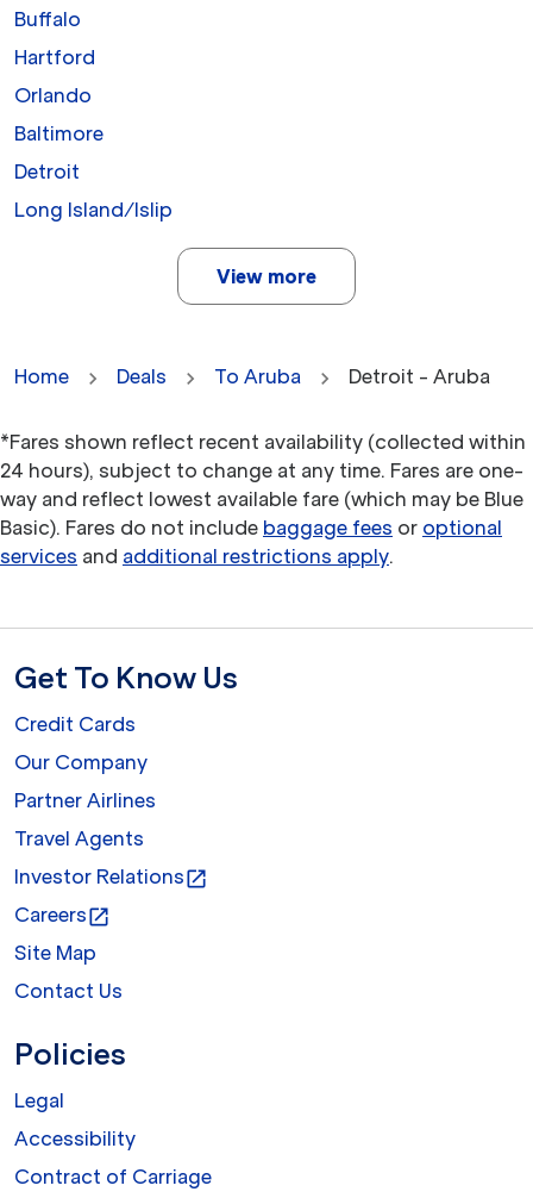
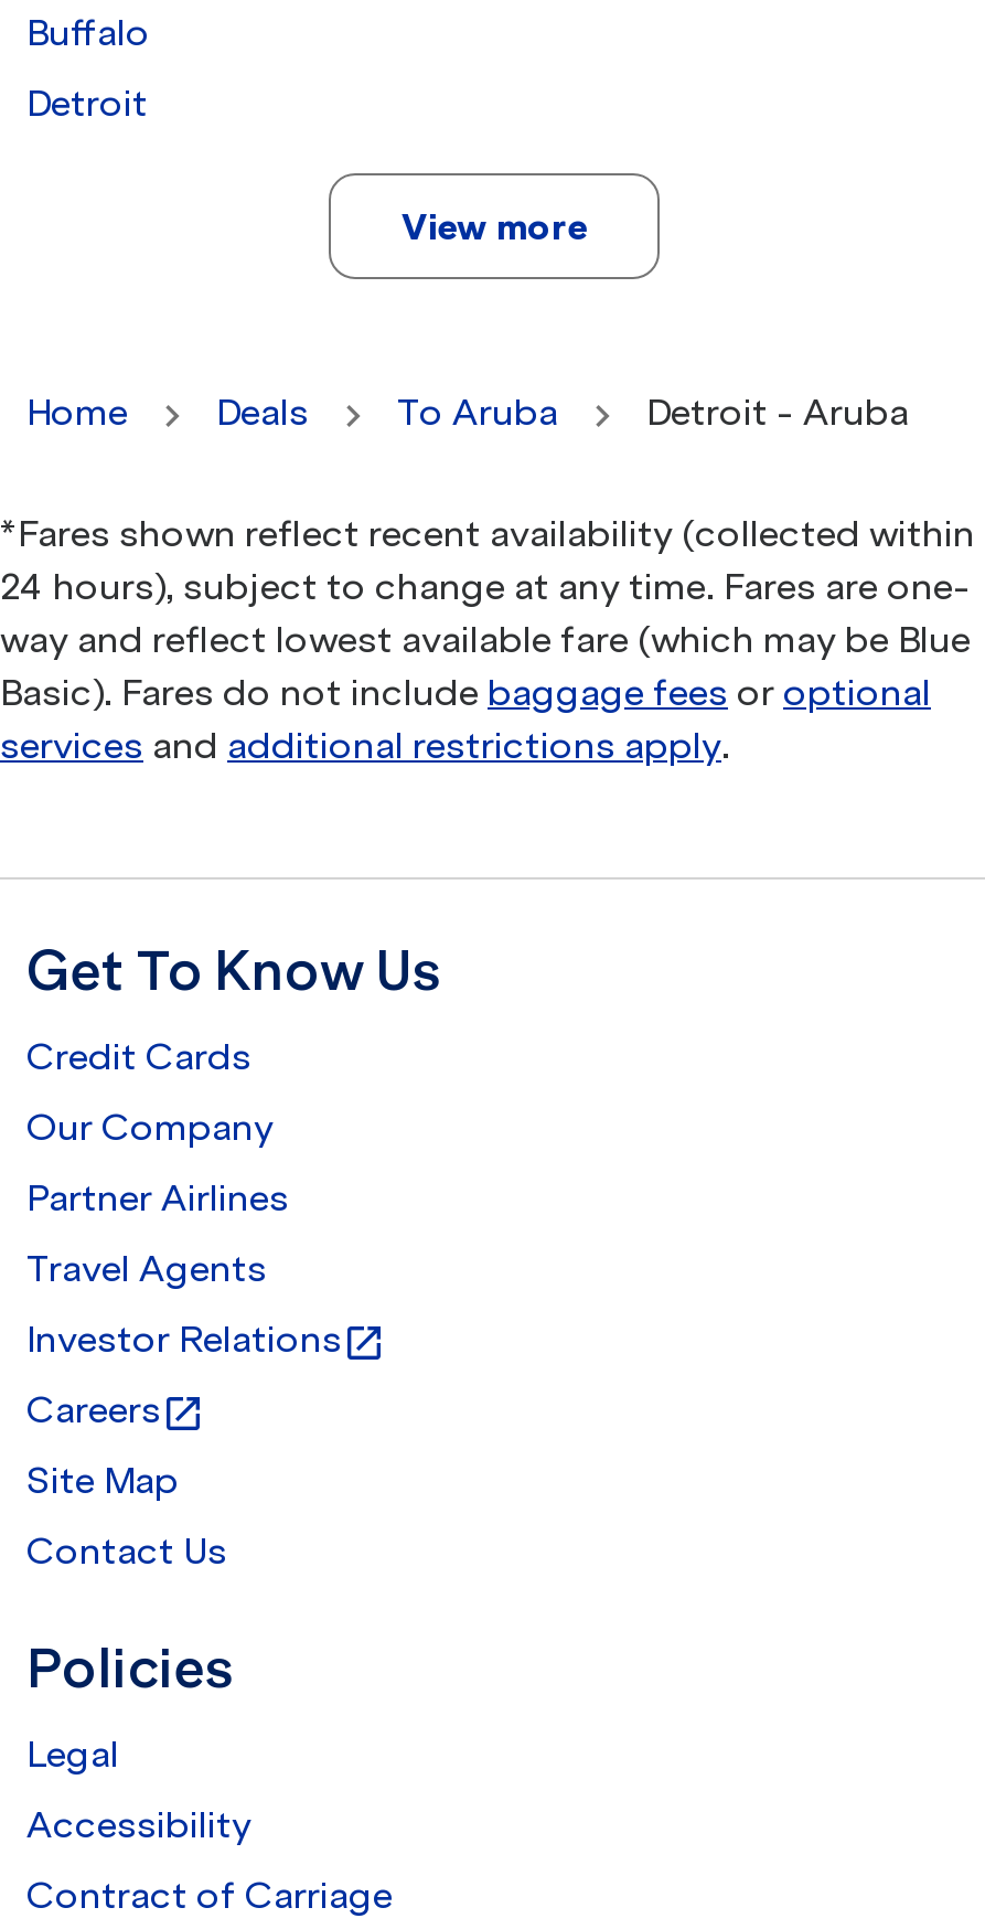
- Hartford
- Orlando
- Baltimore

- Long Island/Islip
